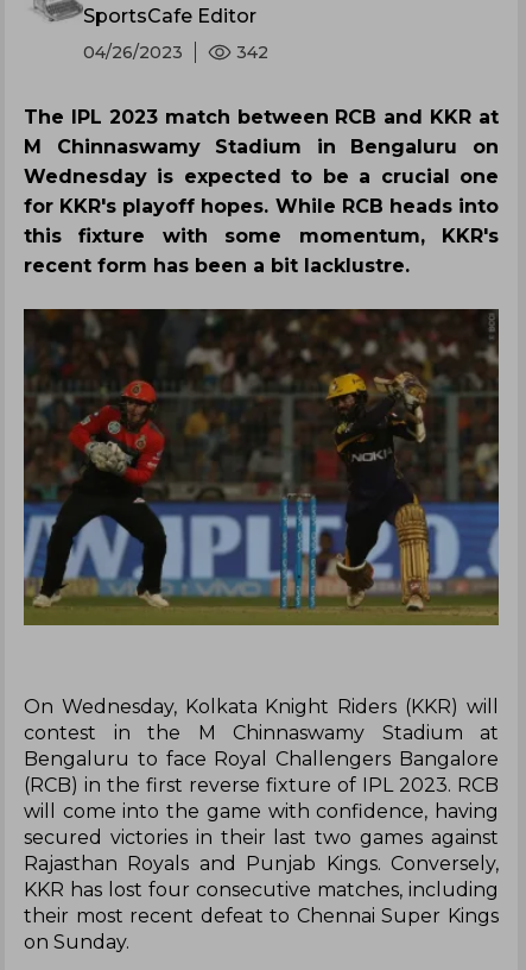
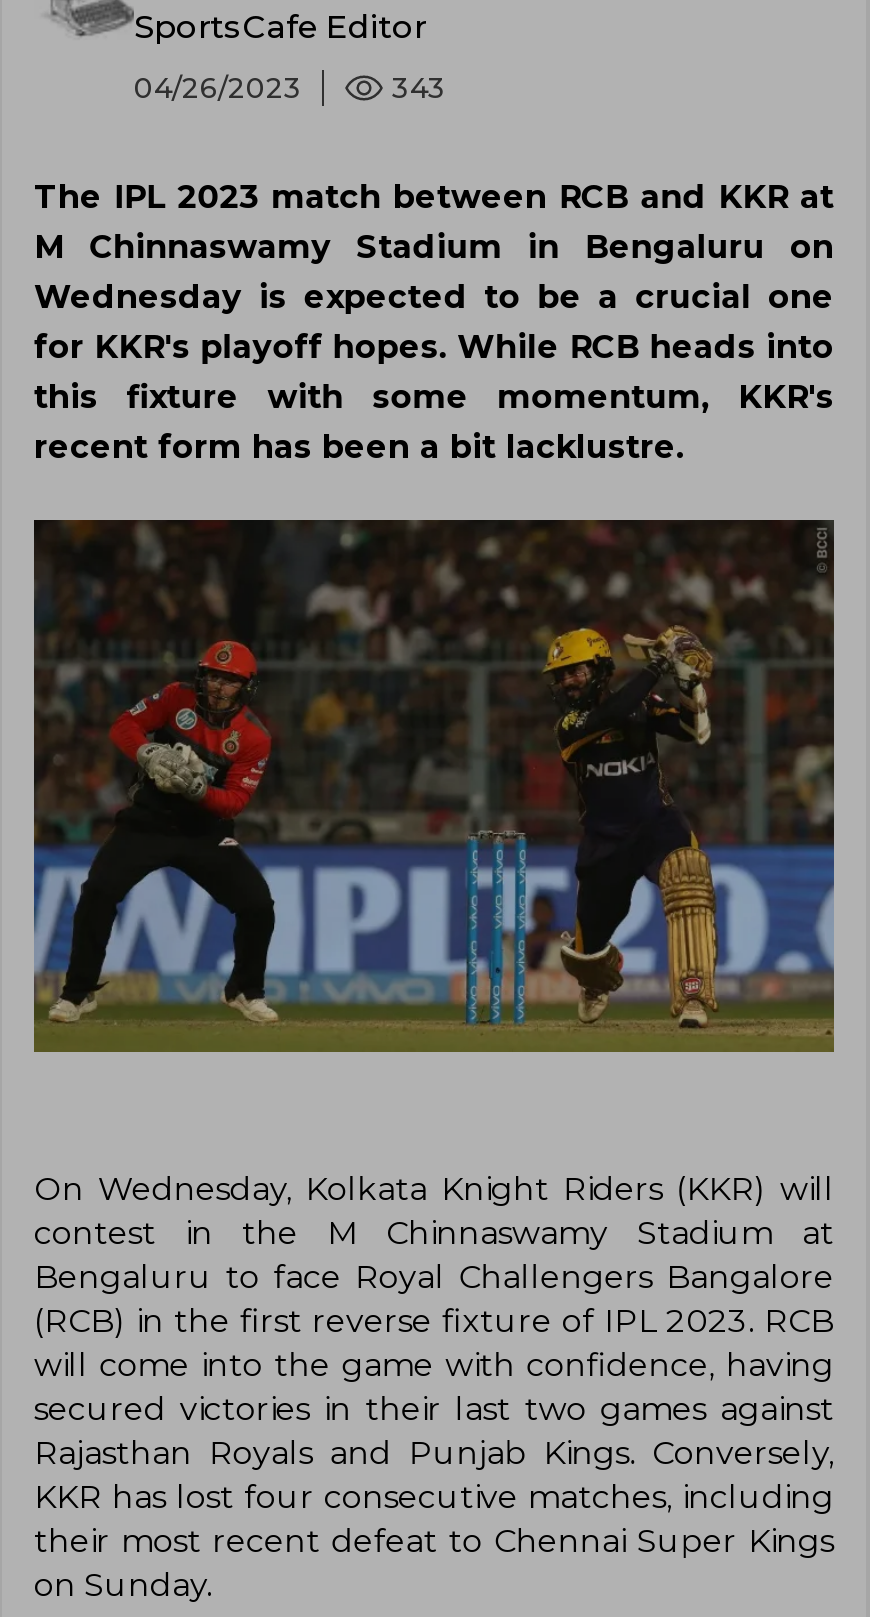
- 342
+ 343
